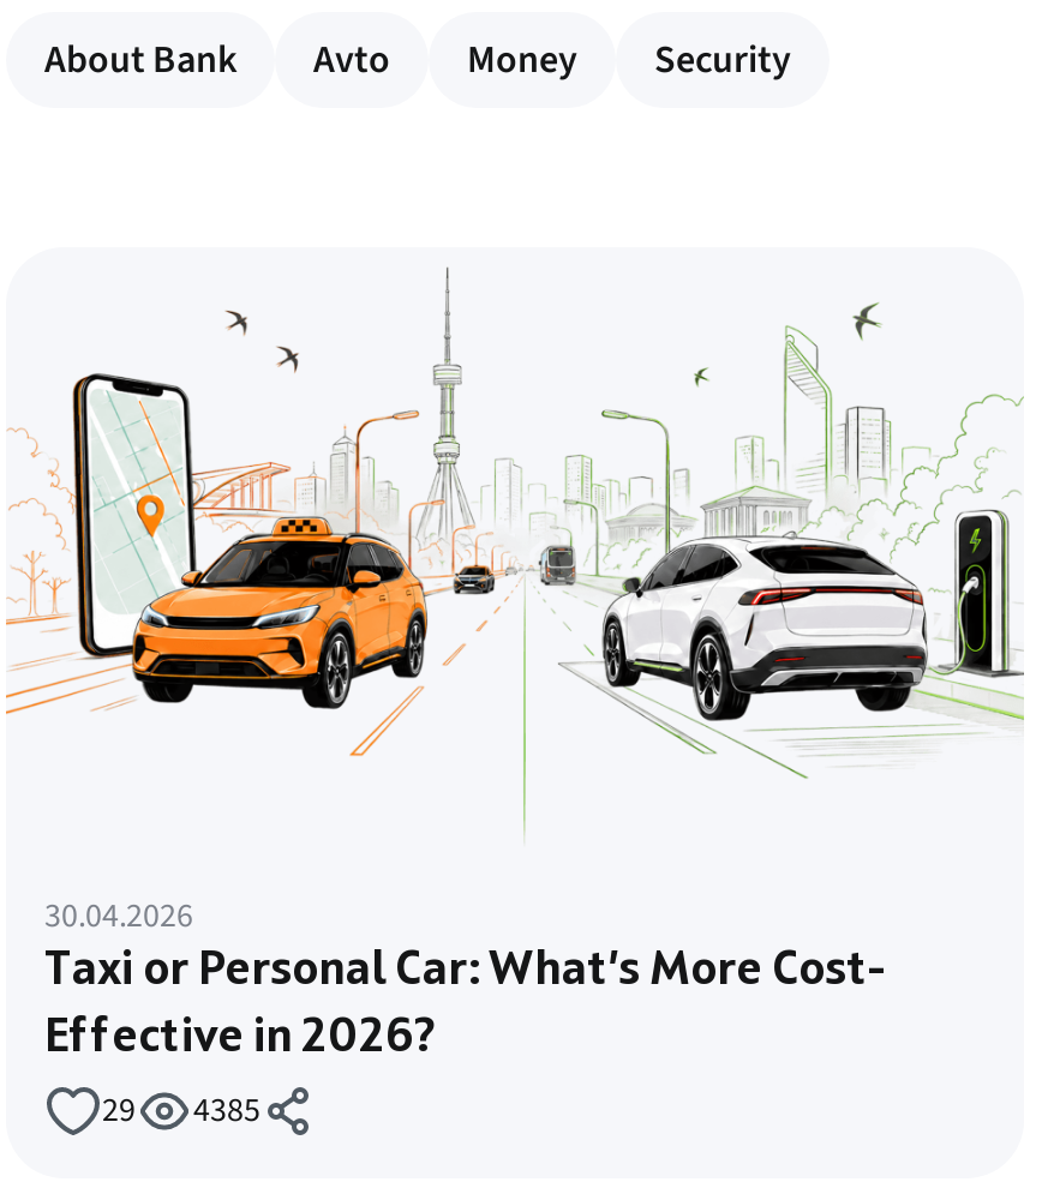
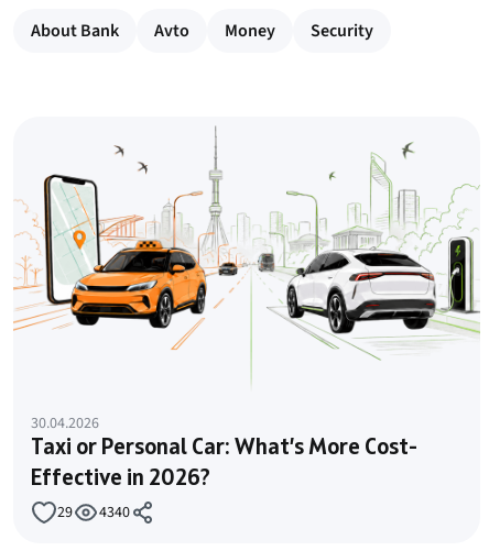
- 29 4385
+ 29 4340
